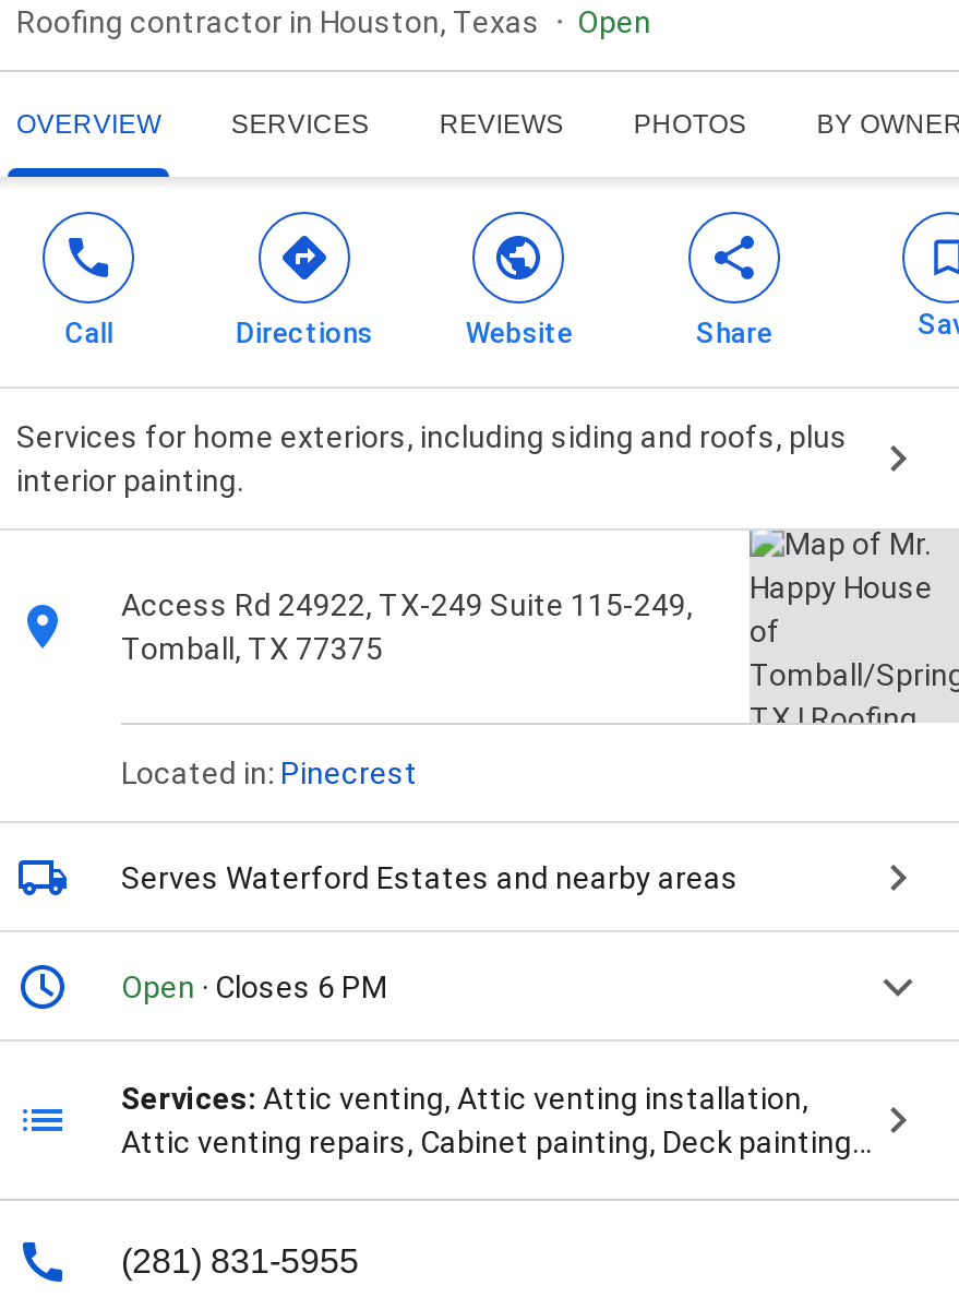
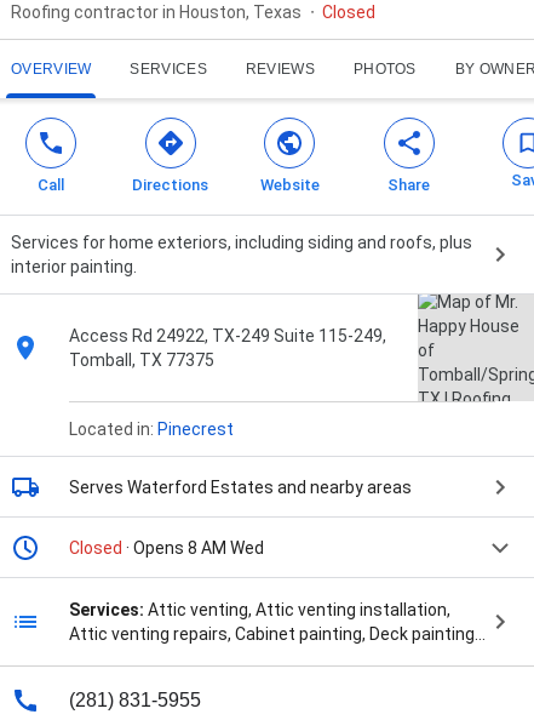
- Open
+ Closed

- Open · Closes 6 PM
+ Closed · Opens 8 AM Wed
